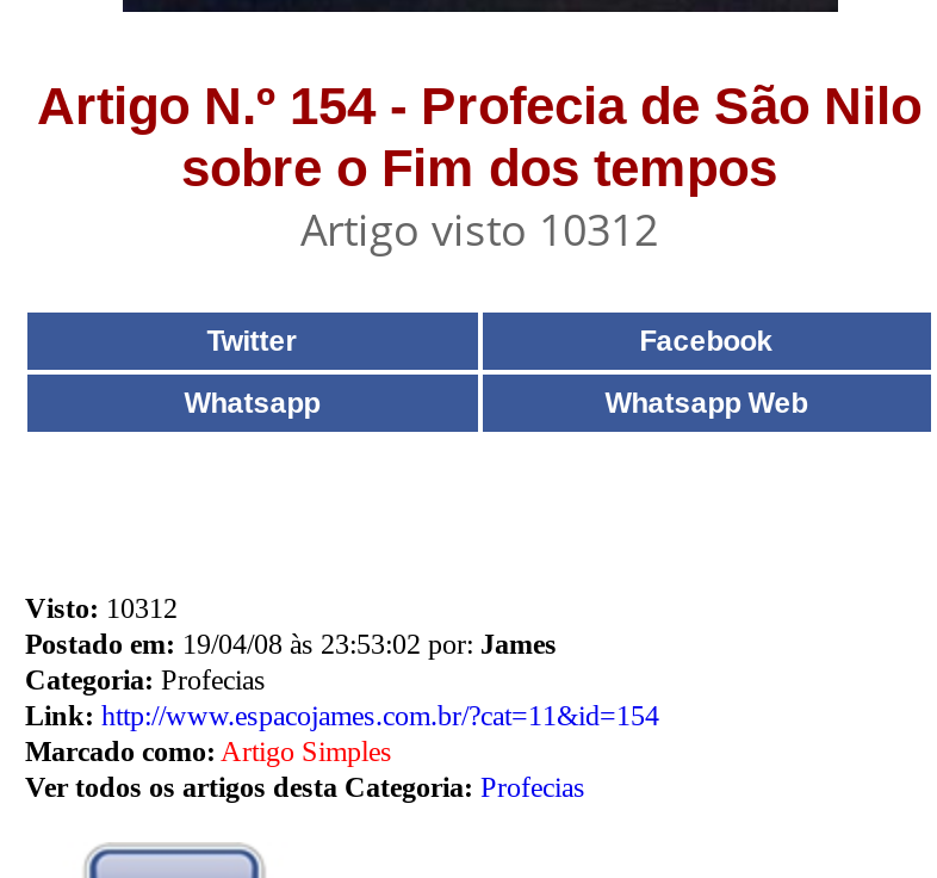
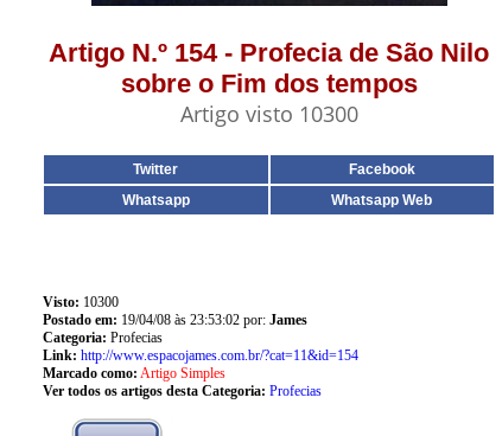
- Artigo visto 10312
+ Artigo visto 10300

- Visto: 10312
+ Visto: 10300
